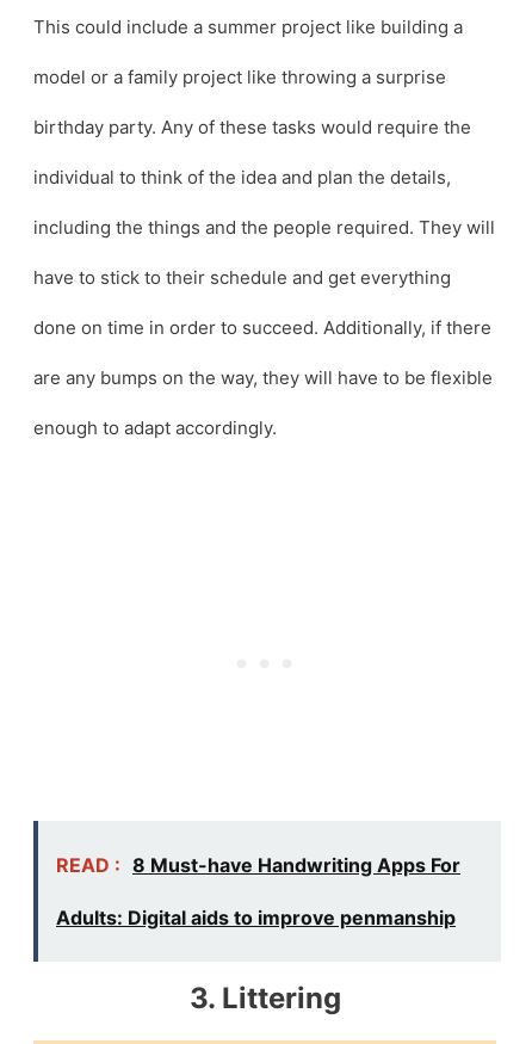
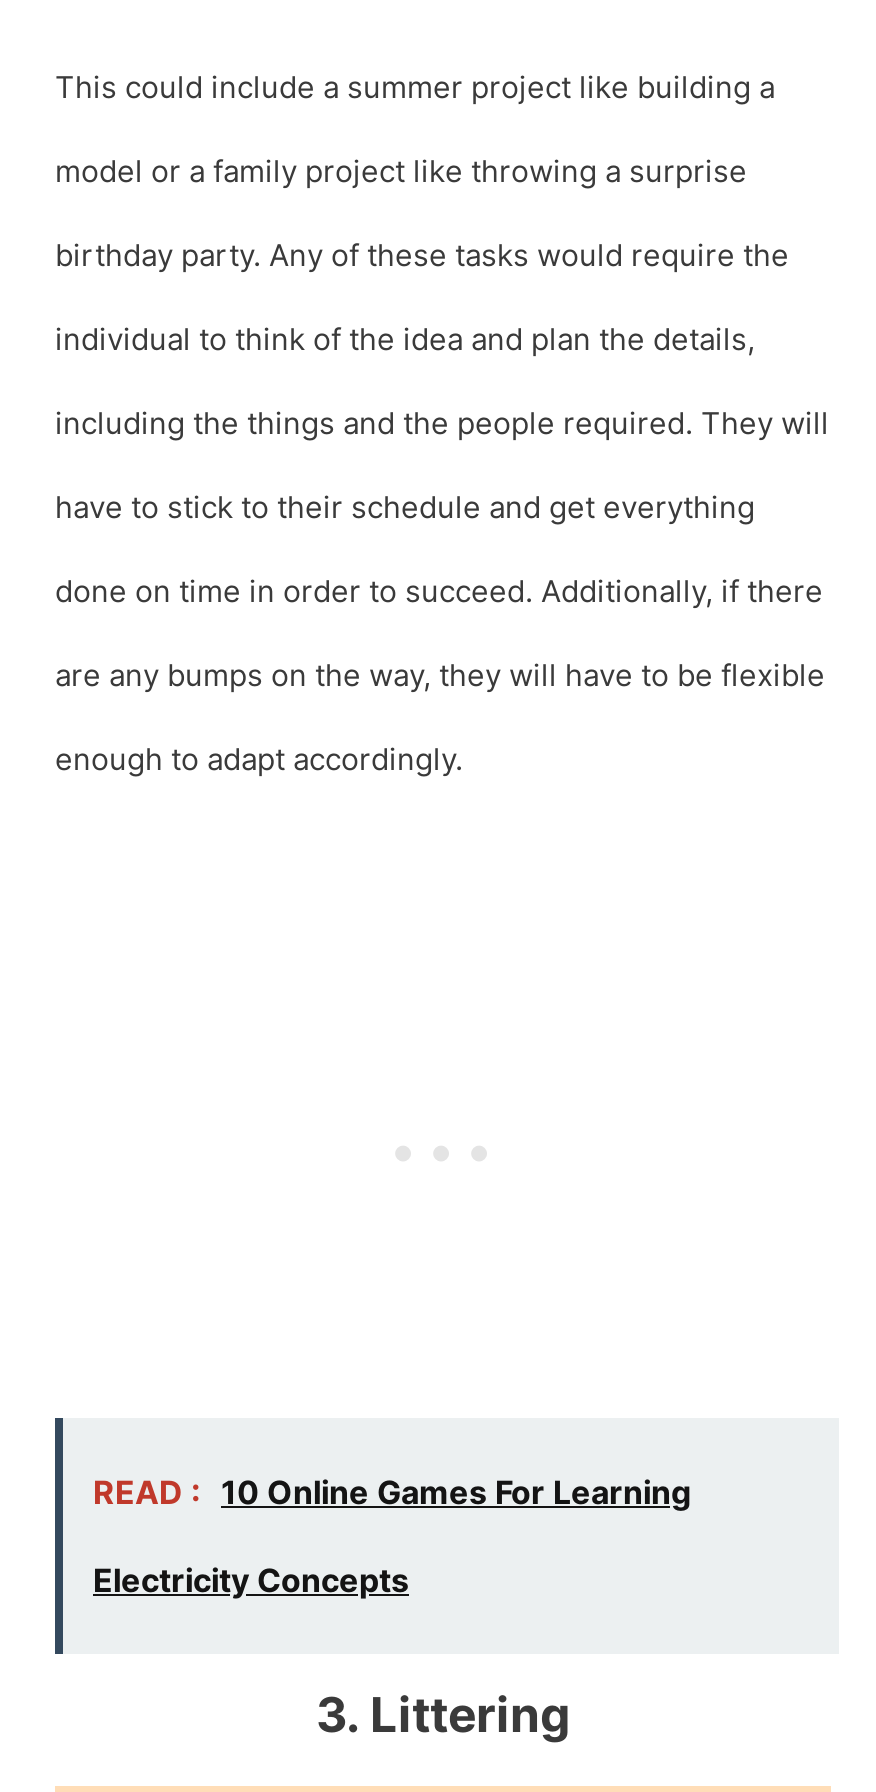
- READ : 8 Must-have Handwriting Apps For
+ READ : 10 Online Games For Learning

- Adults: Digital aids to improve penmanship
+ Electricity Concepts
